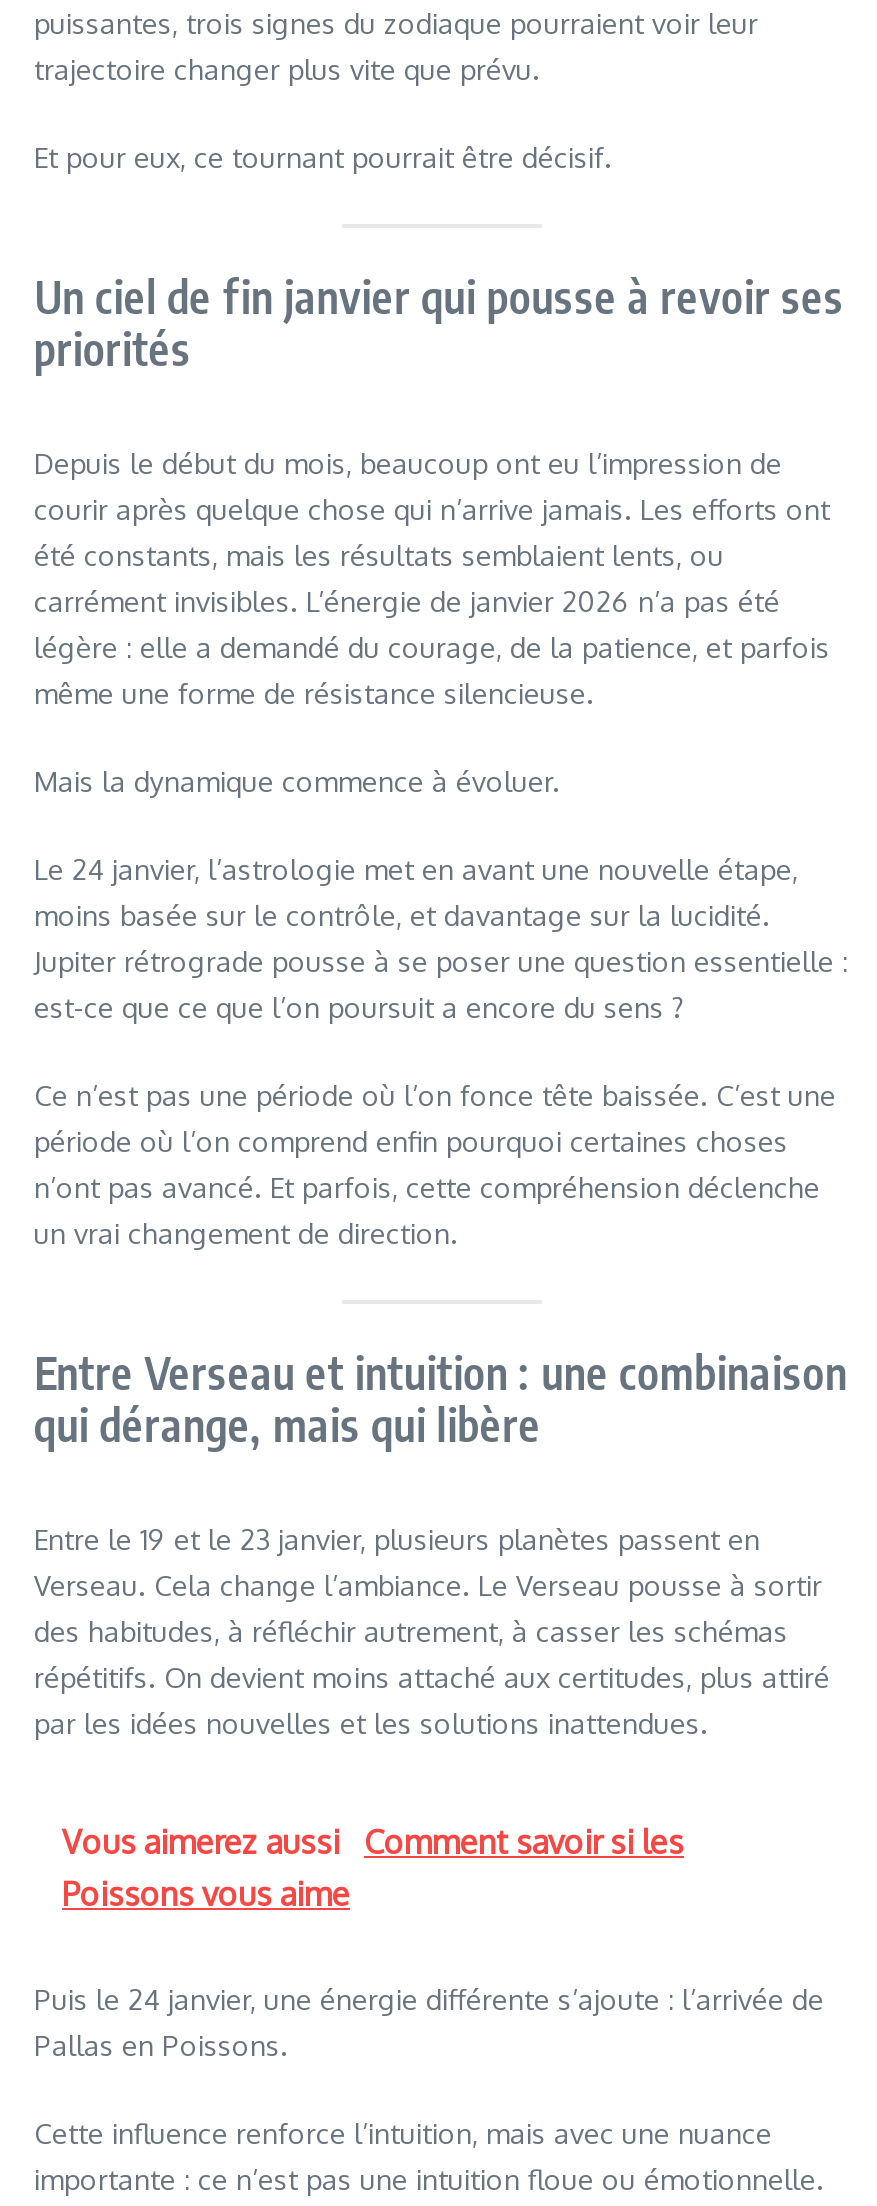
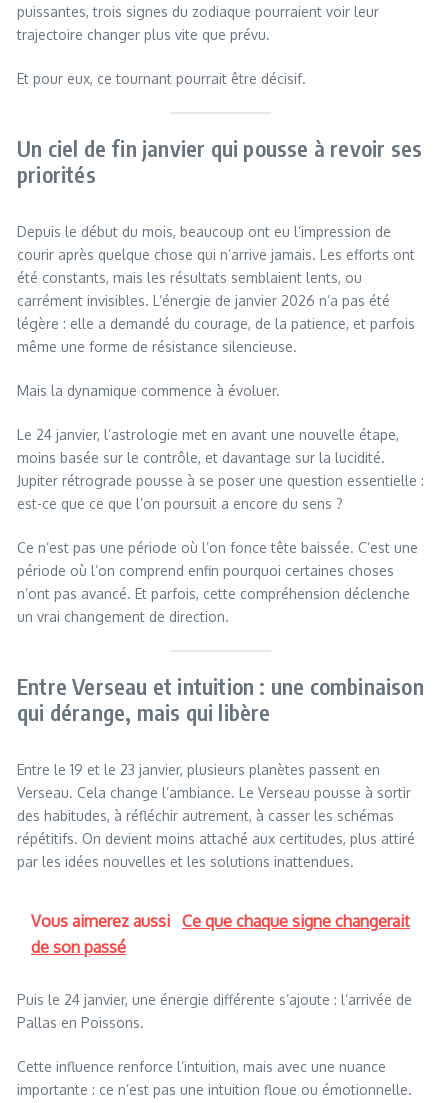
- Vous aimerez aussi Comment savoir si les
- Poissons vous aime
+ Vous aimerez aussi Ce que chaque signe changerait
+ de son passé
